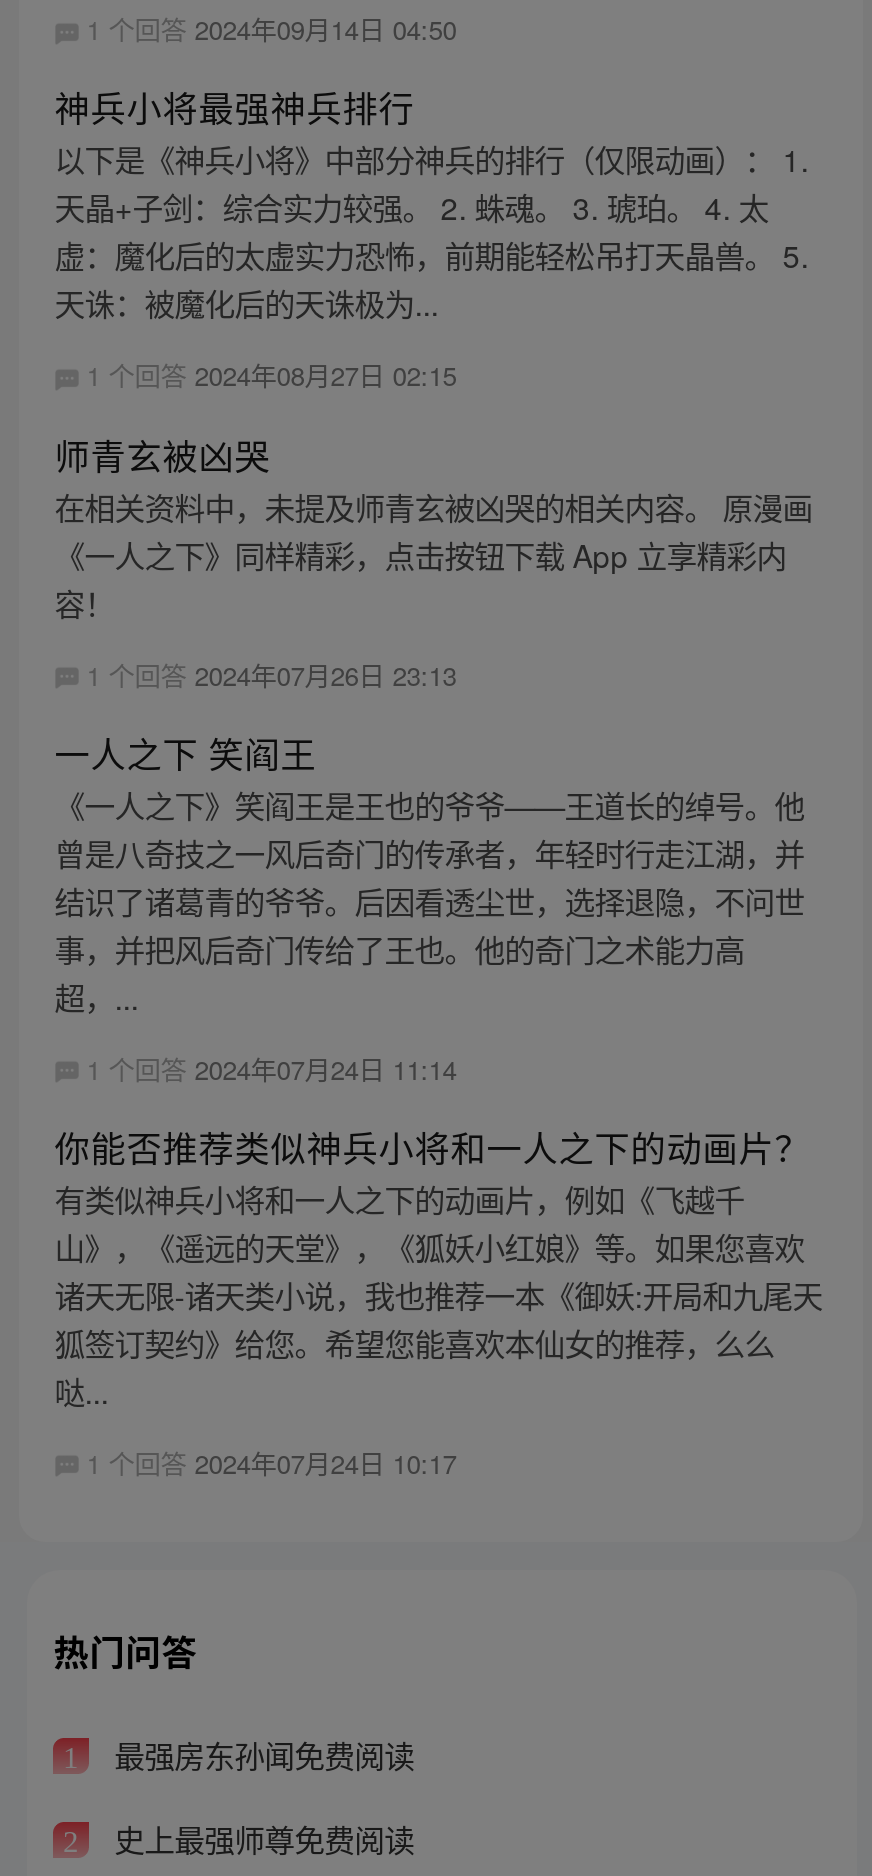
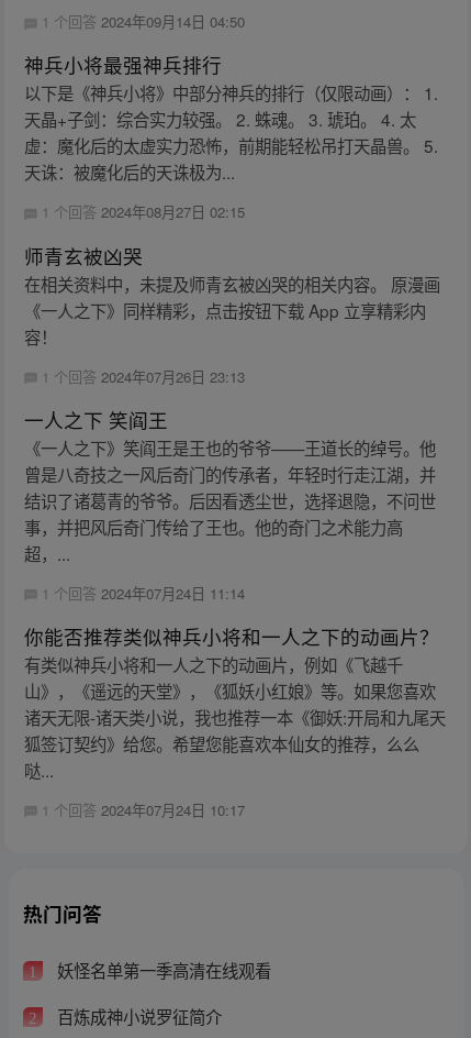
- 最强房东孙闻免费阅读
+ 妖怪名单第一季高清在线观看

- 史上最强师尊免费阅读
+ 百炼成神小说罗征简介
